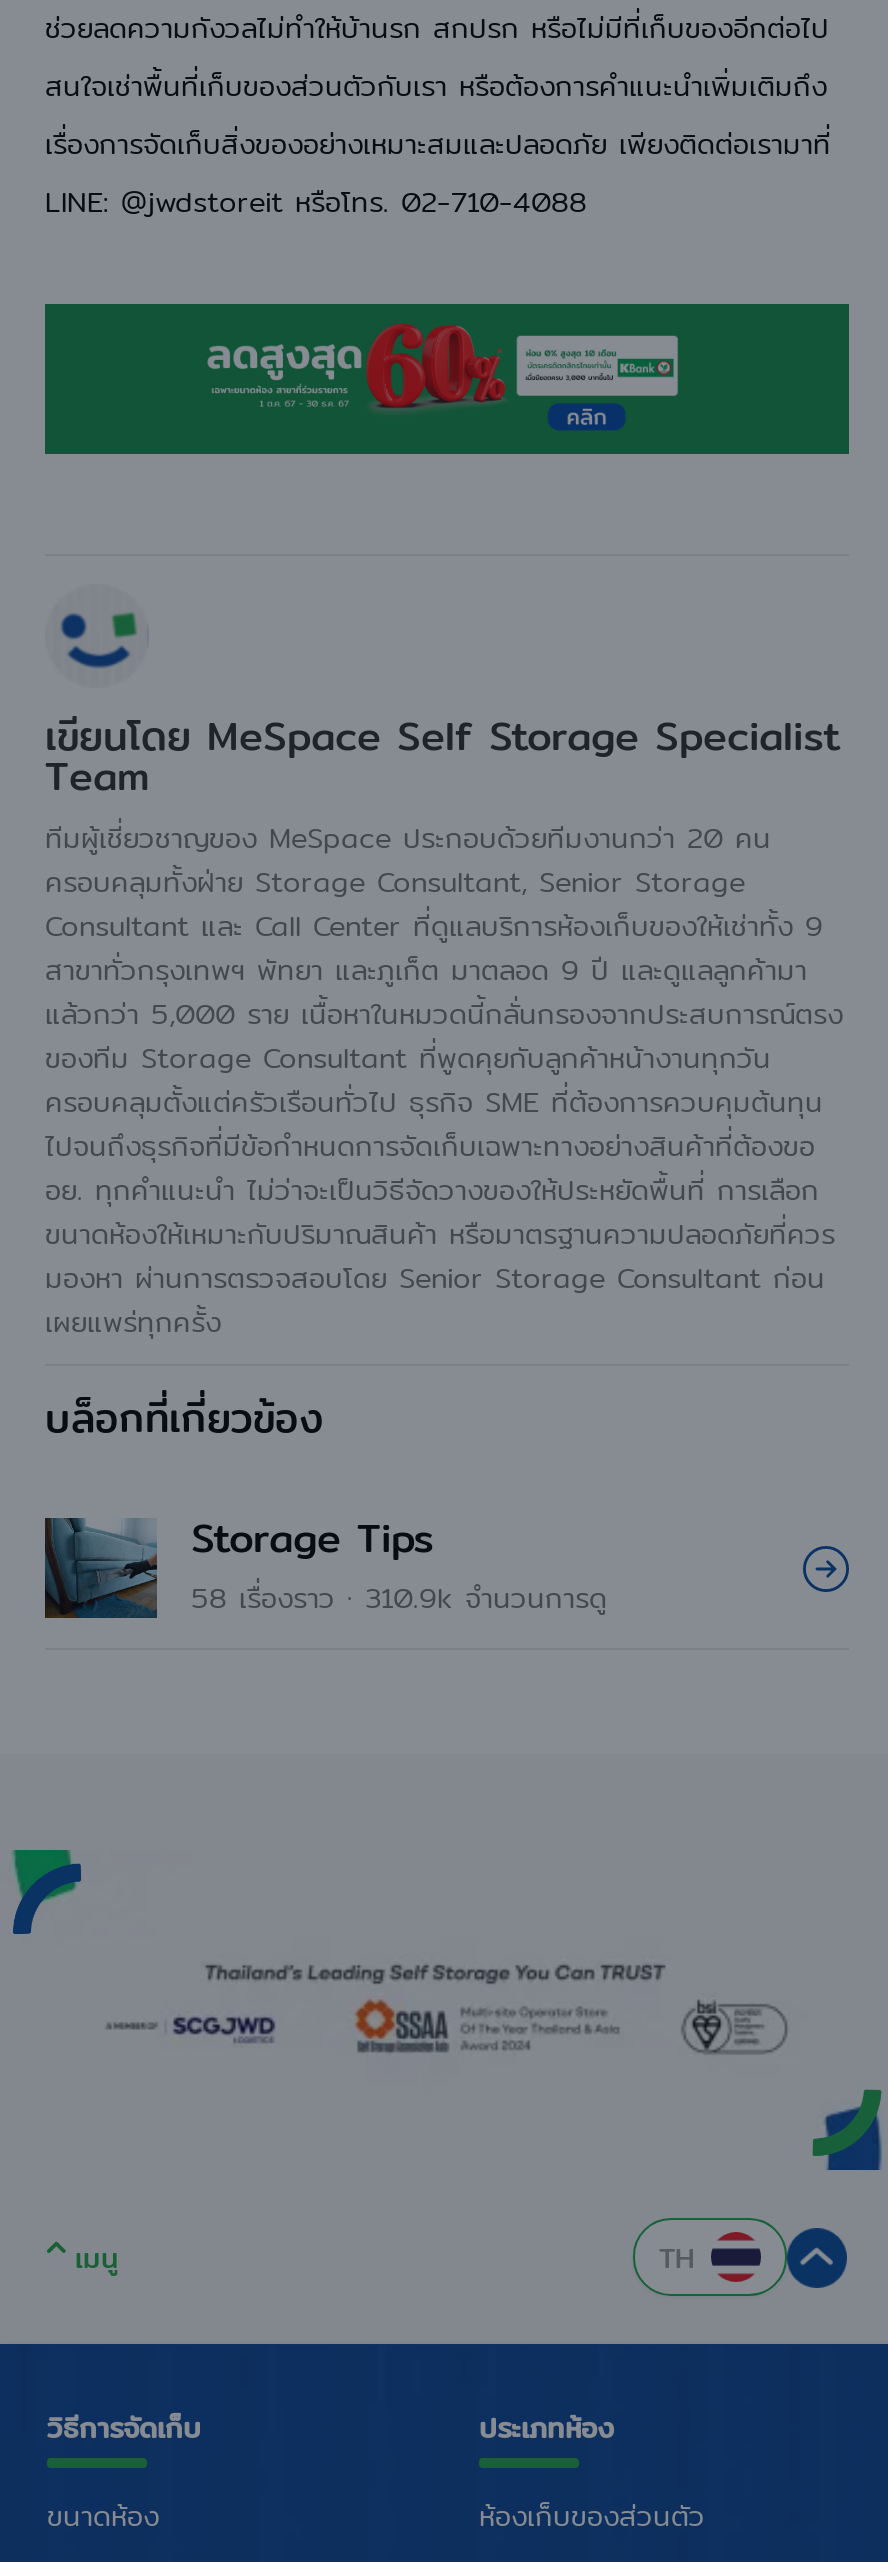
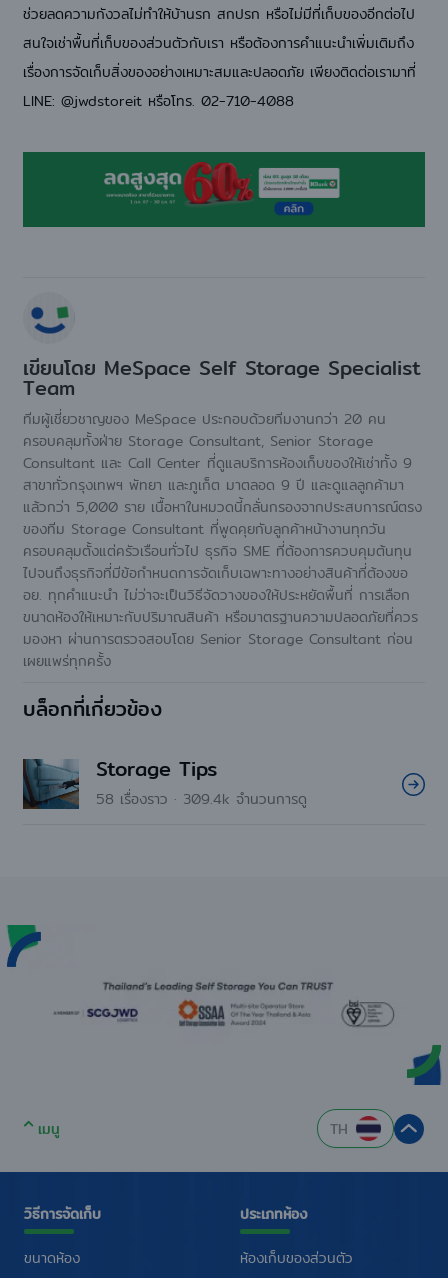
- 58 เรื่องราว· 310.9k จำนวนการดู
+ 58 เรื่องราว· 309.4k จำนวนการดู
